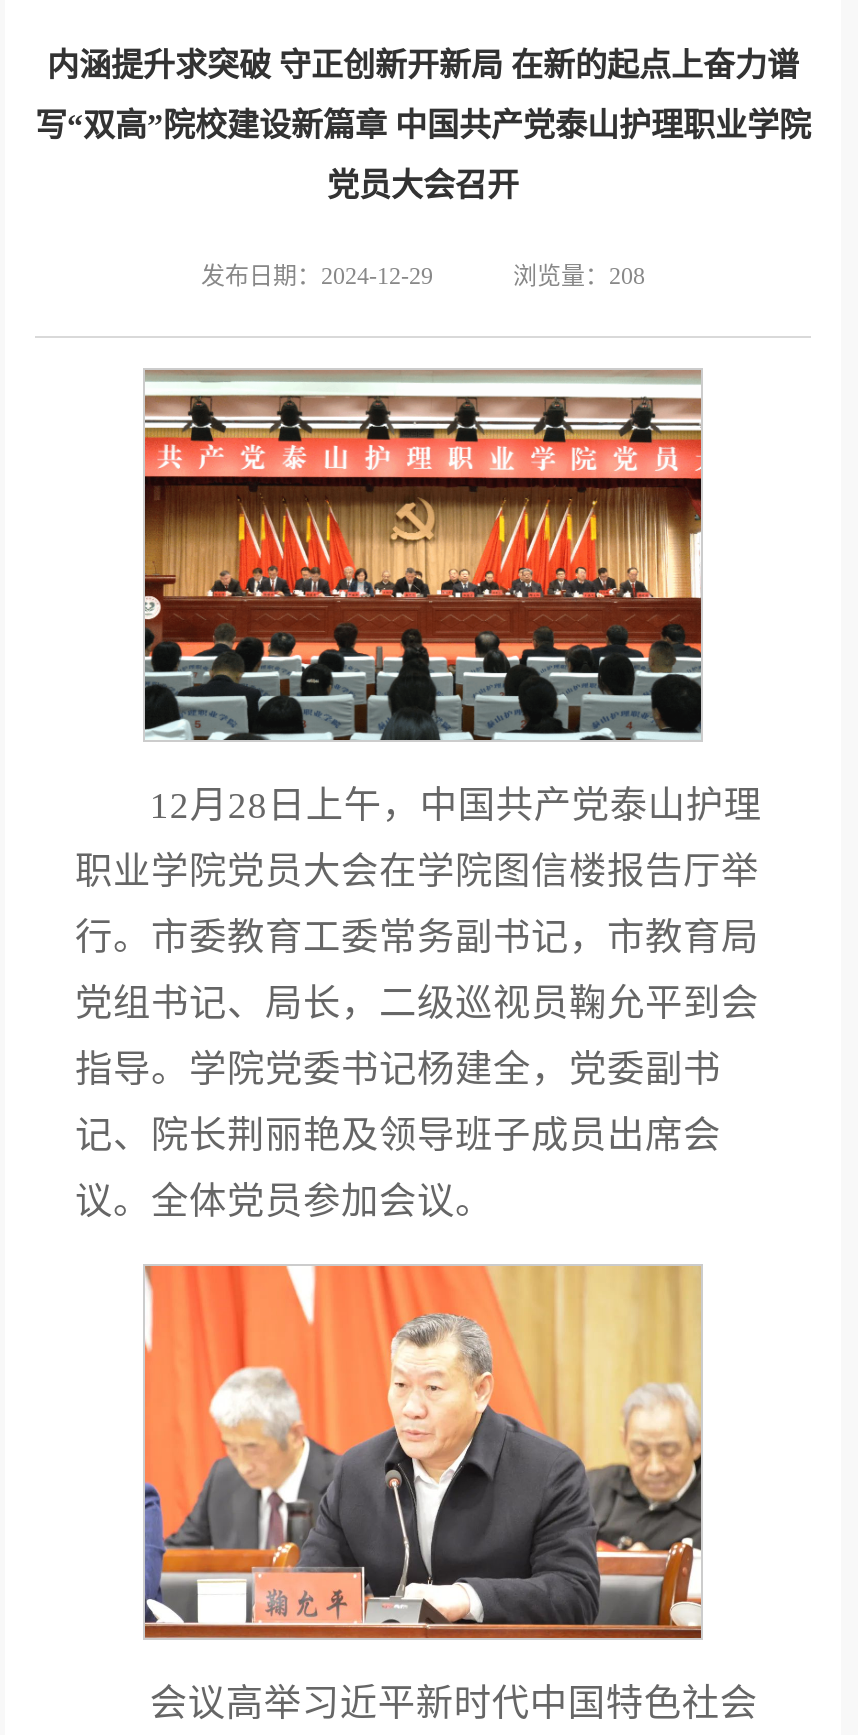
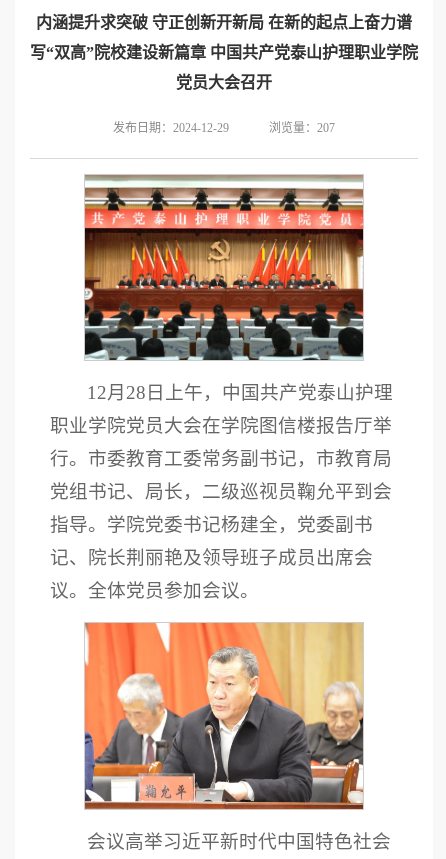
- 浏览量：208
+ 浏览量：207
